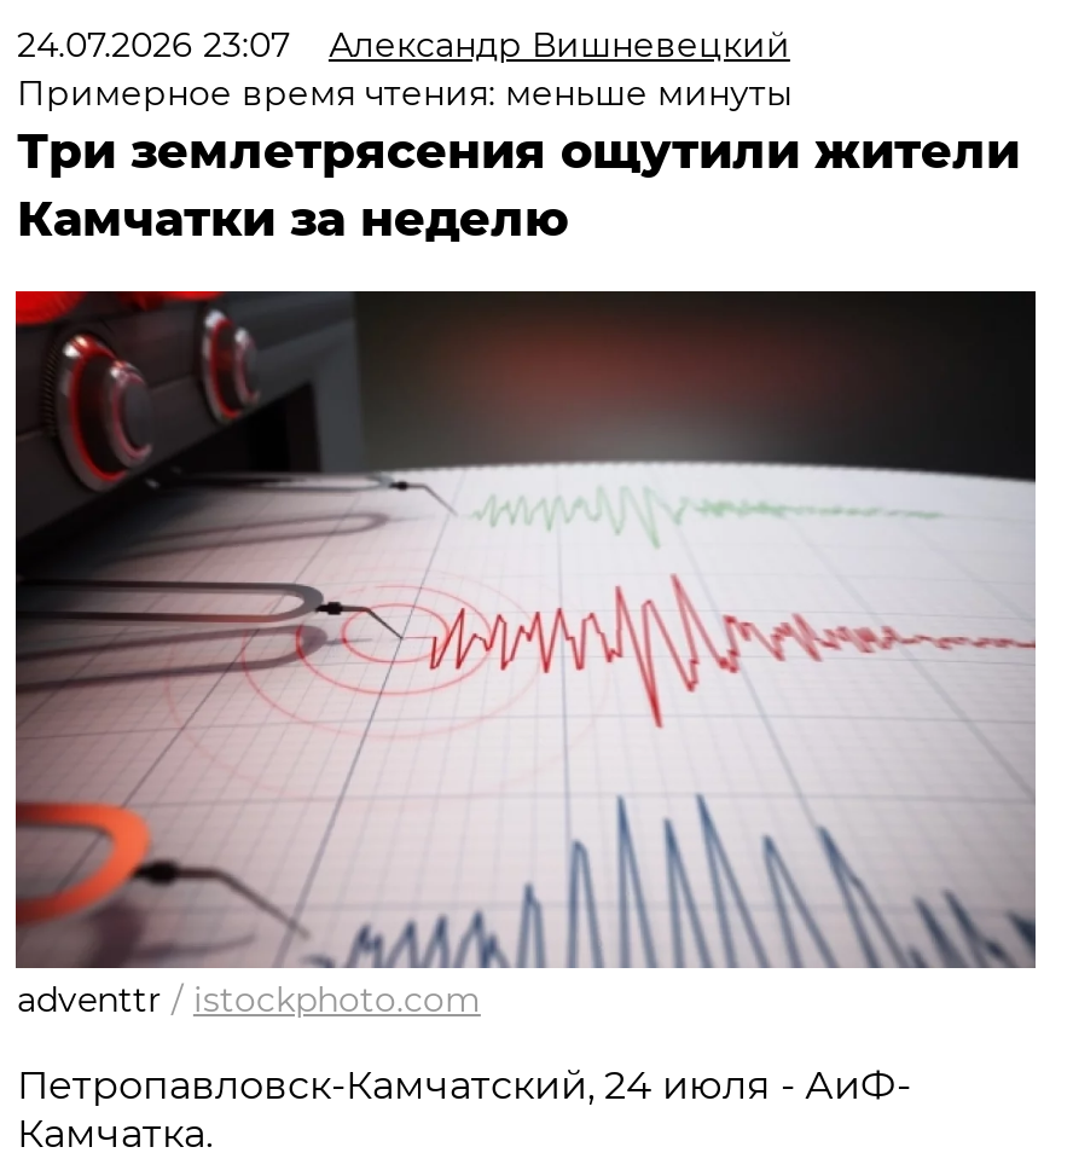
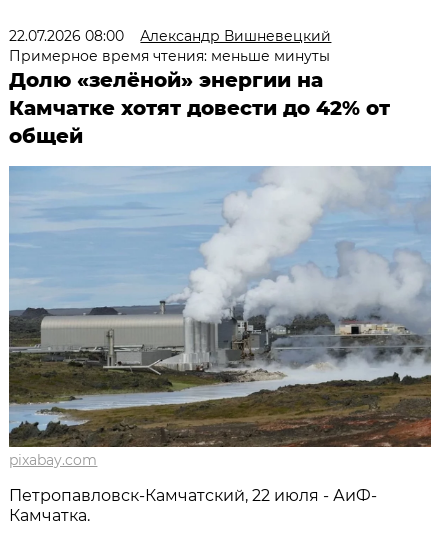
- 24.07.2026 23:07 Александр Вишневецкий
+ 22.07.2026 08:00 Александр Вишневецкий

- Три землетрясения ощутили жители
- Камчатки за неделю
+ Долю «зелёной» энергии на
+ Камчатке хотят довести до 42% от
+ общей

- [image]
- adventtr / istockphoto.com
+ [image]
+ pixabay.com

- Петропавловск-Камчатский, 24 июля - АиФ-
+ Петропавловск-Камчатский, 22 июля - АиФ-
